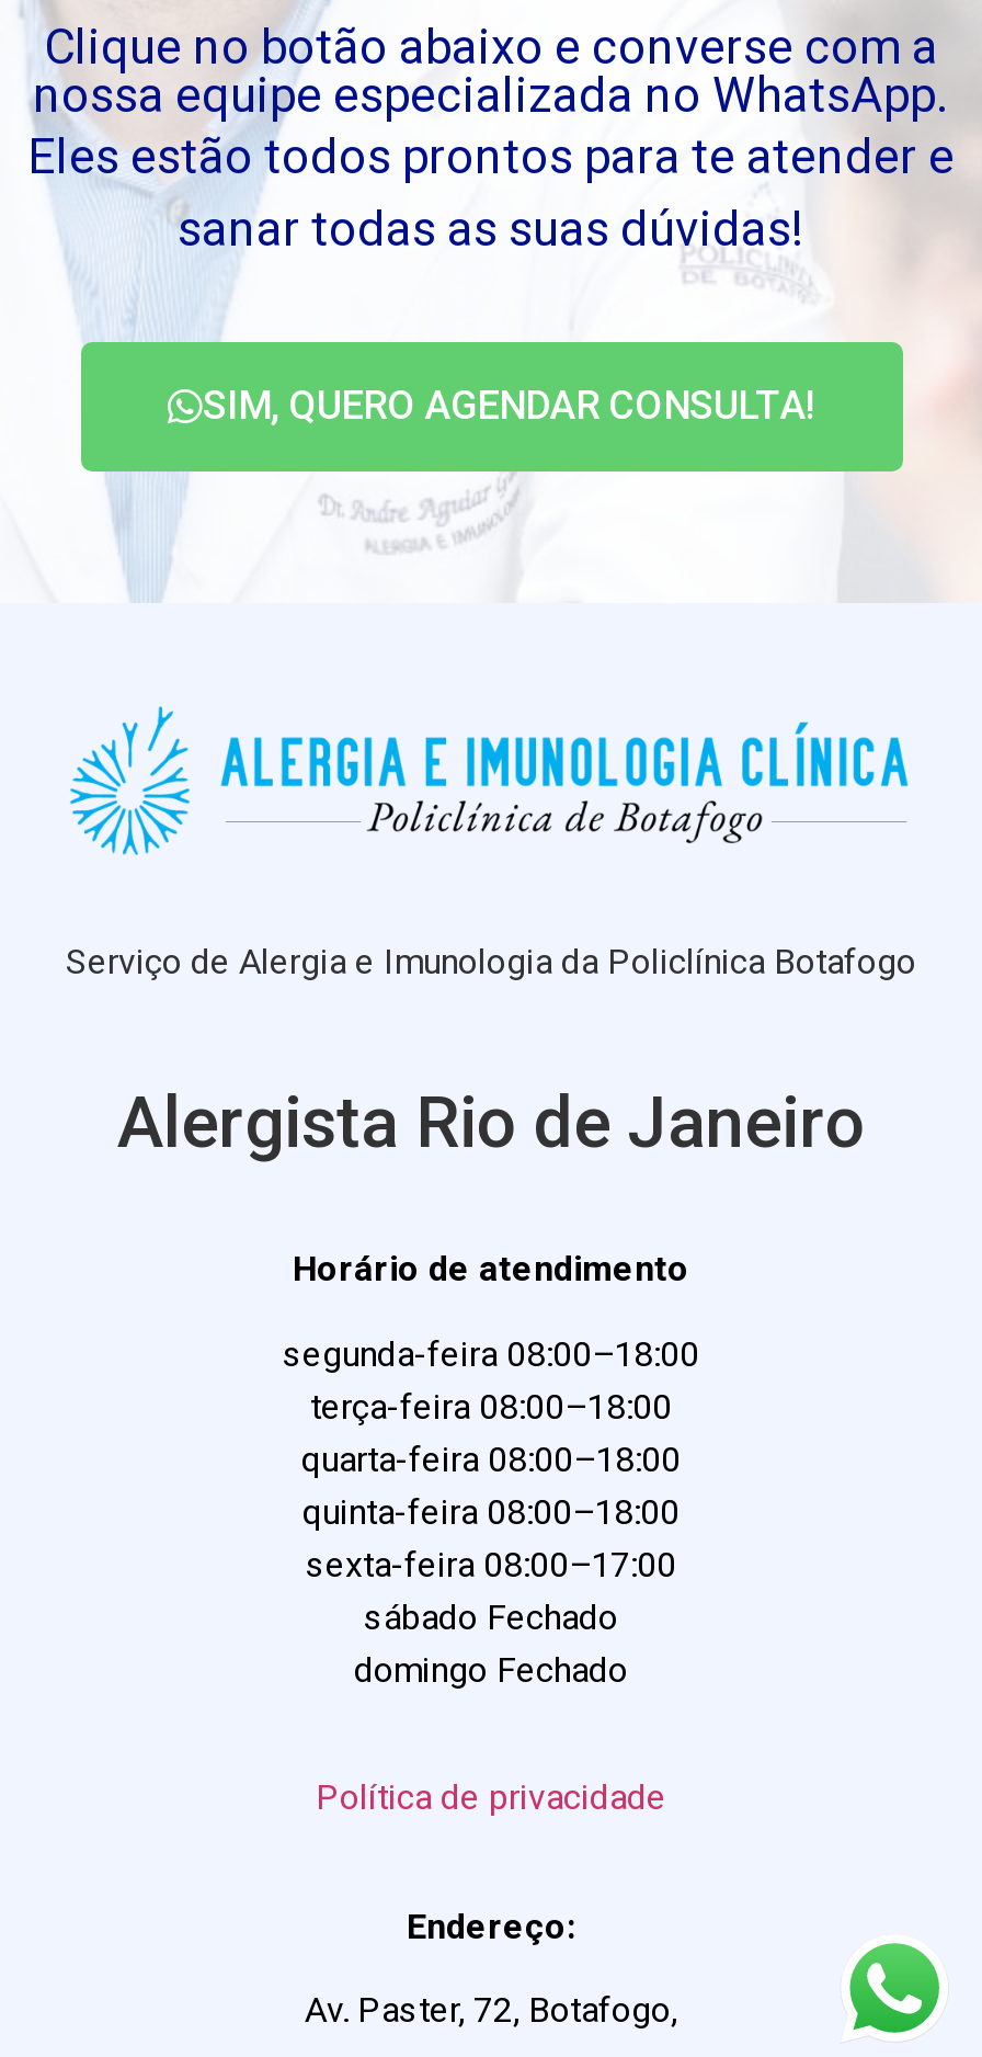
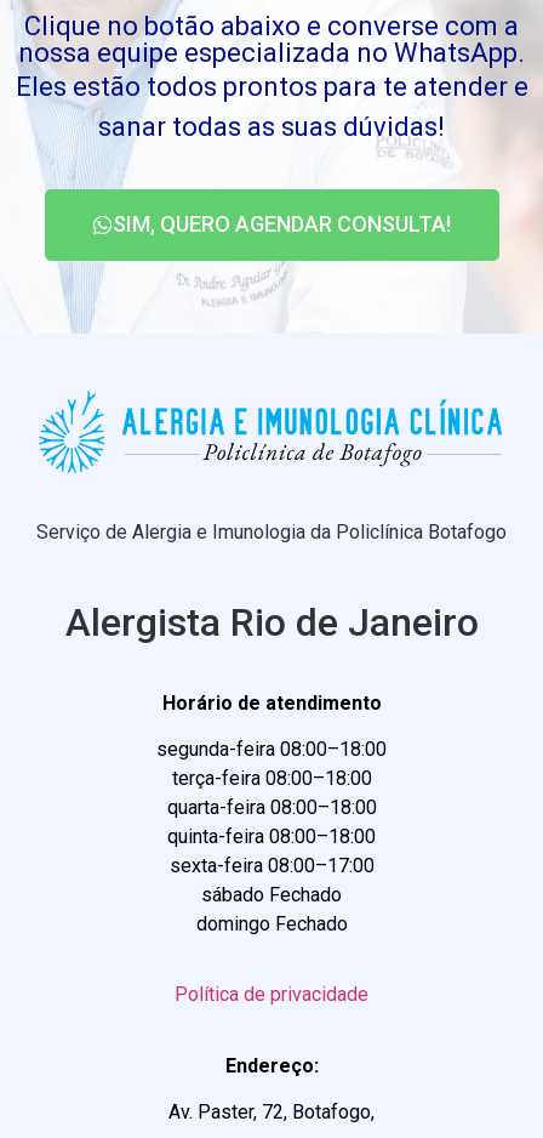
- [image]
